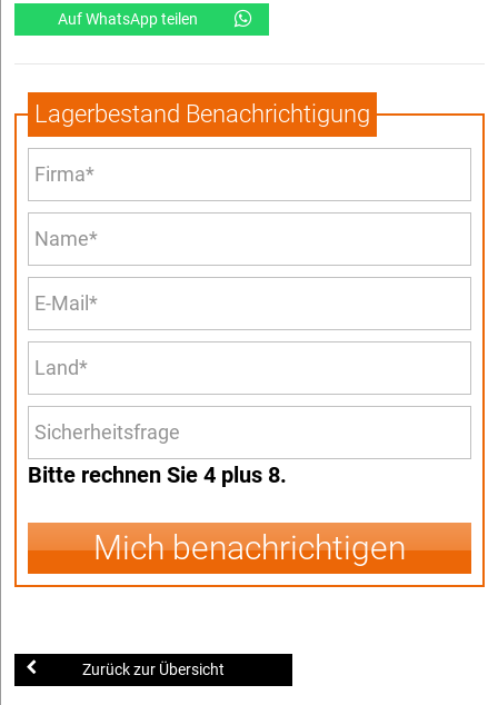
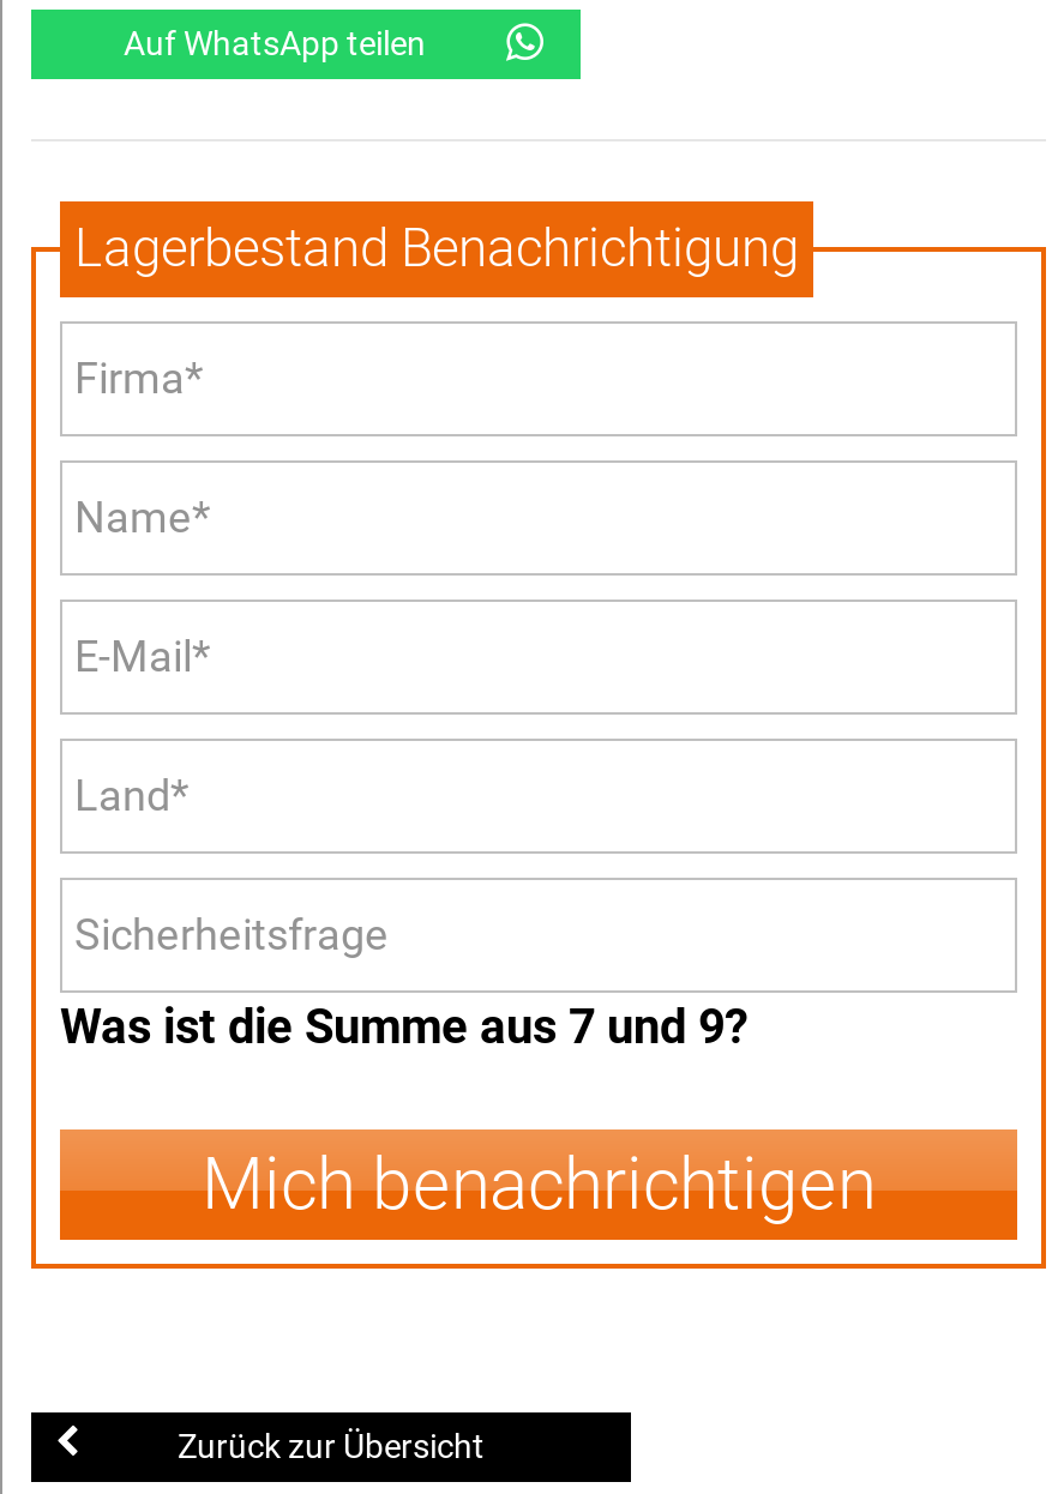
- Bitte rechnen Sie 4 plus 8.
+ Was ist die Summe aus 7 und 9?
